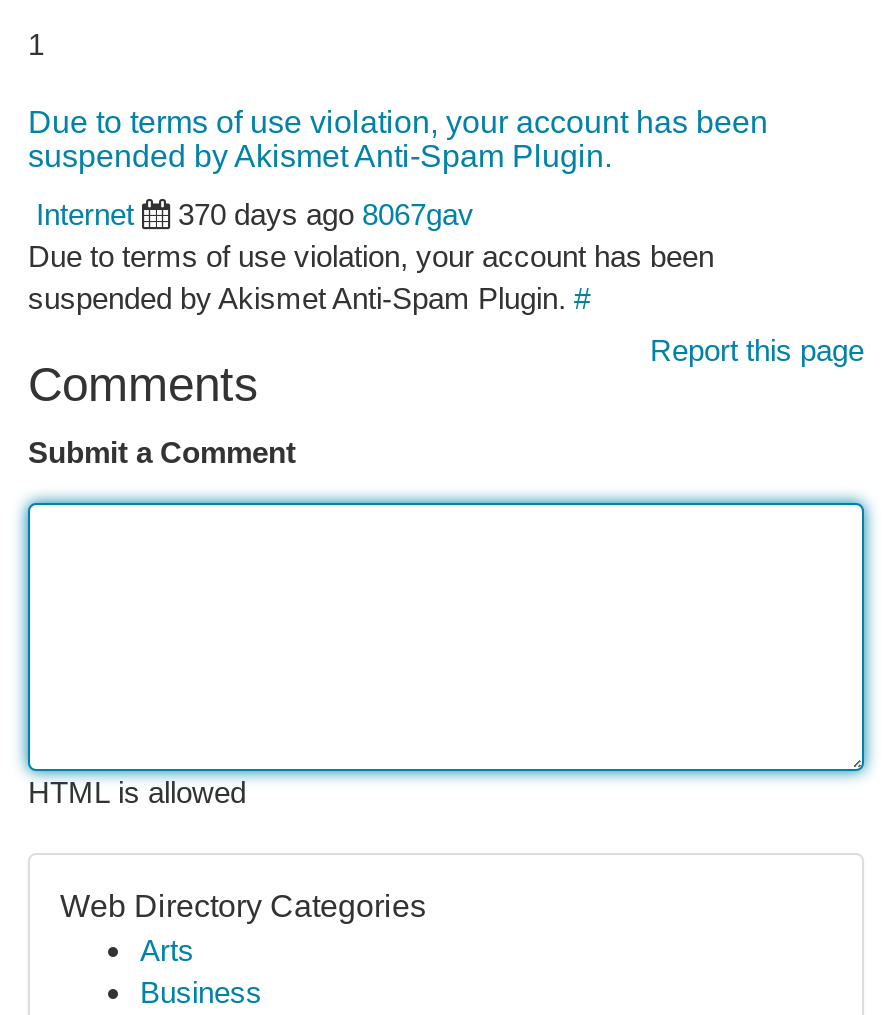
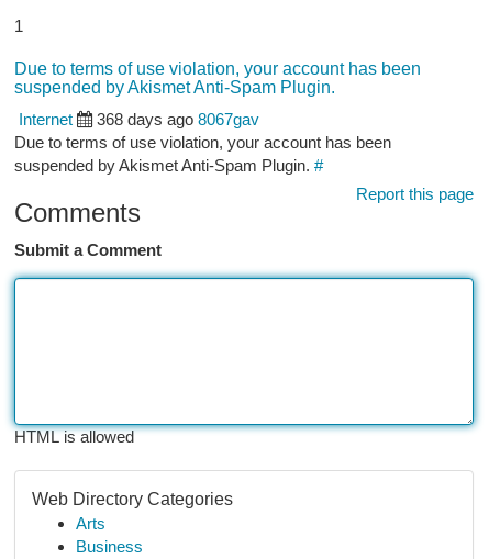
- Internet 370 days ago 8067gav
+ Internet 368 days ago 8067gav
